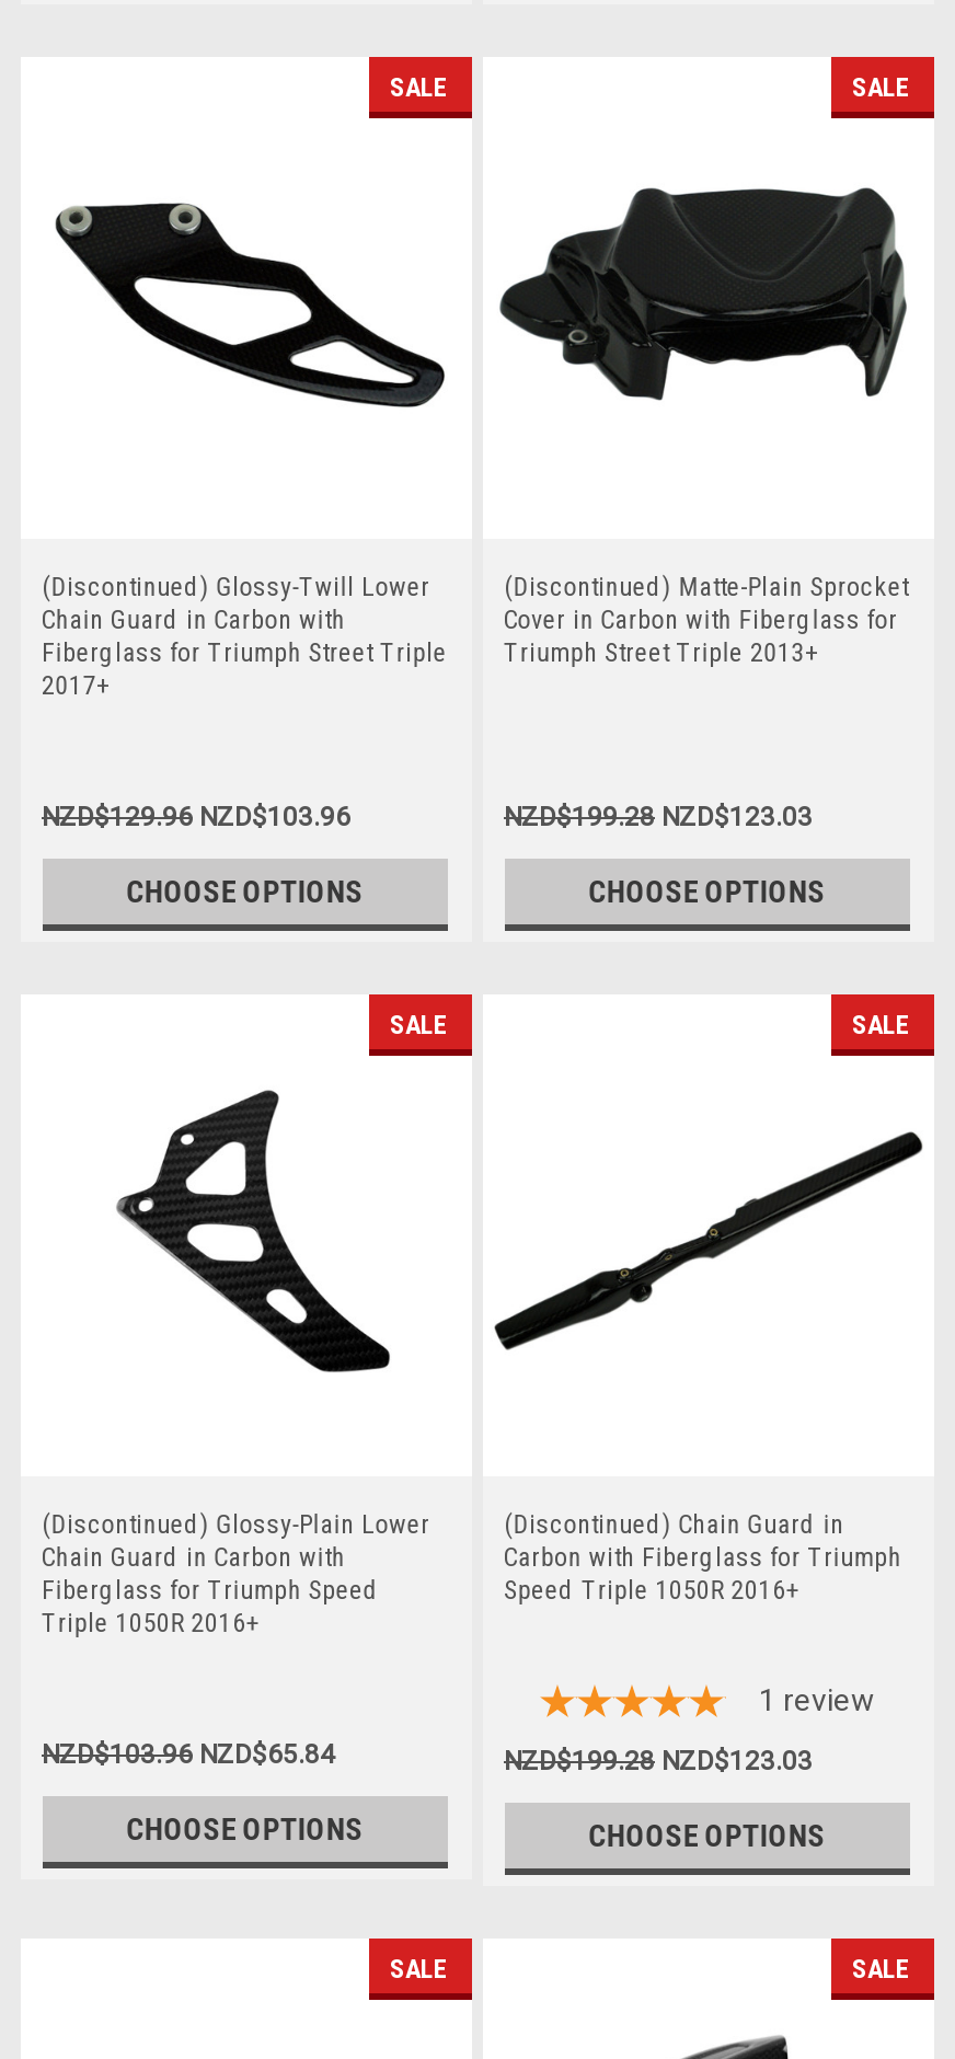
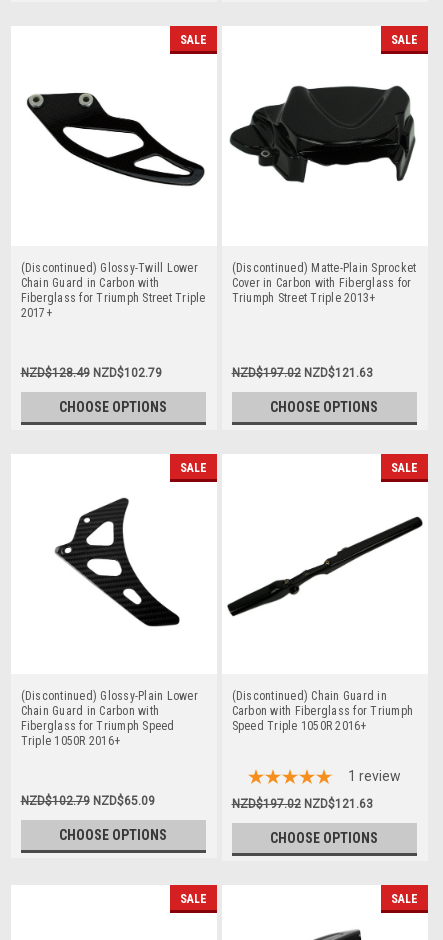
- NZD$129.96 NZD$103.96
+ NZD$128.49 NZD$102.79

- NZD$199.28 NZD$123.03
+ NZD$197.02 NZD$121.63

- NZD$103.96 NZD$65.84
+ NZD$102.79 NZD$65.09

- NZD$199.28 NZD$123.03
+ NZD$197.02 NZD$121.63
